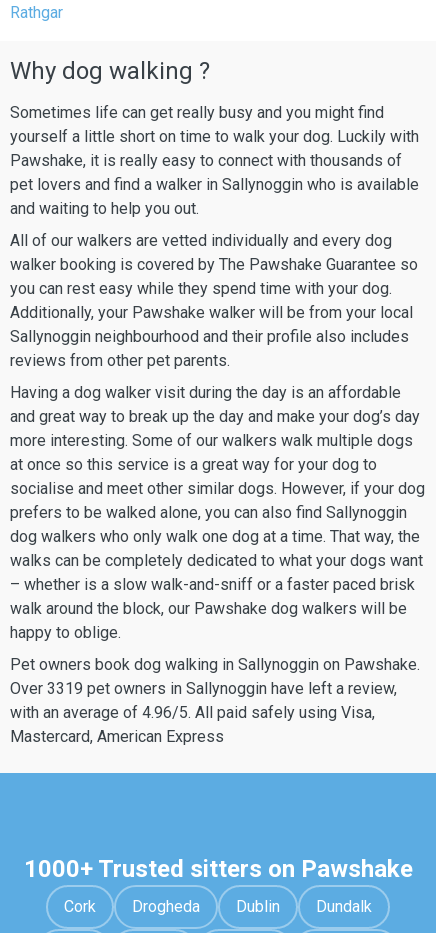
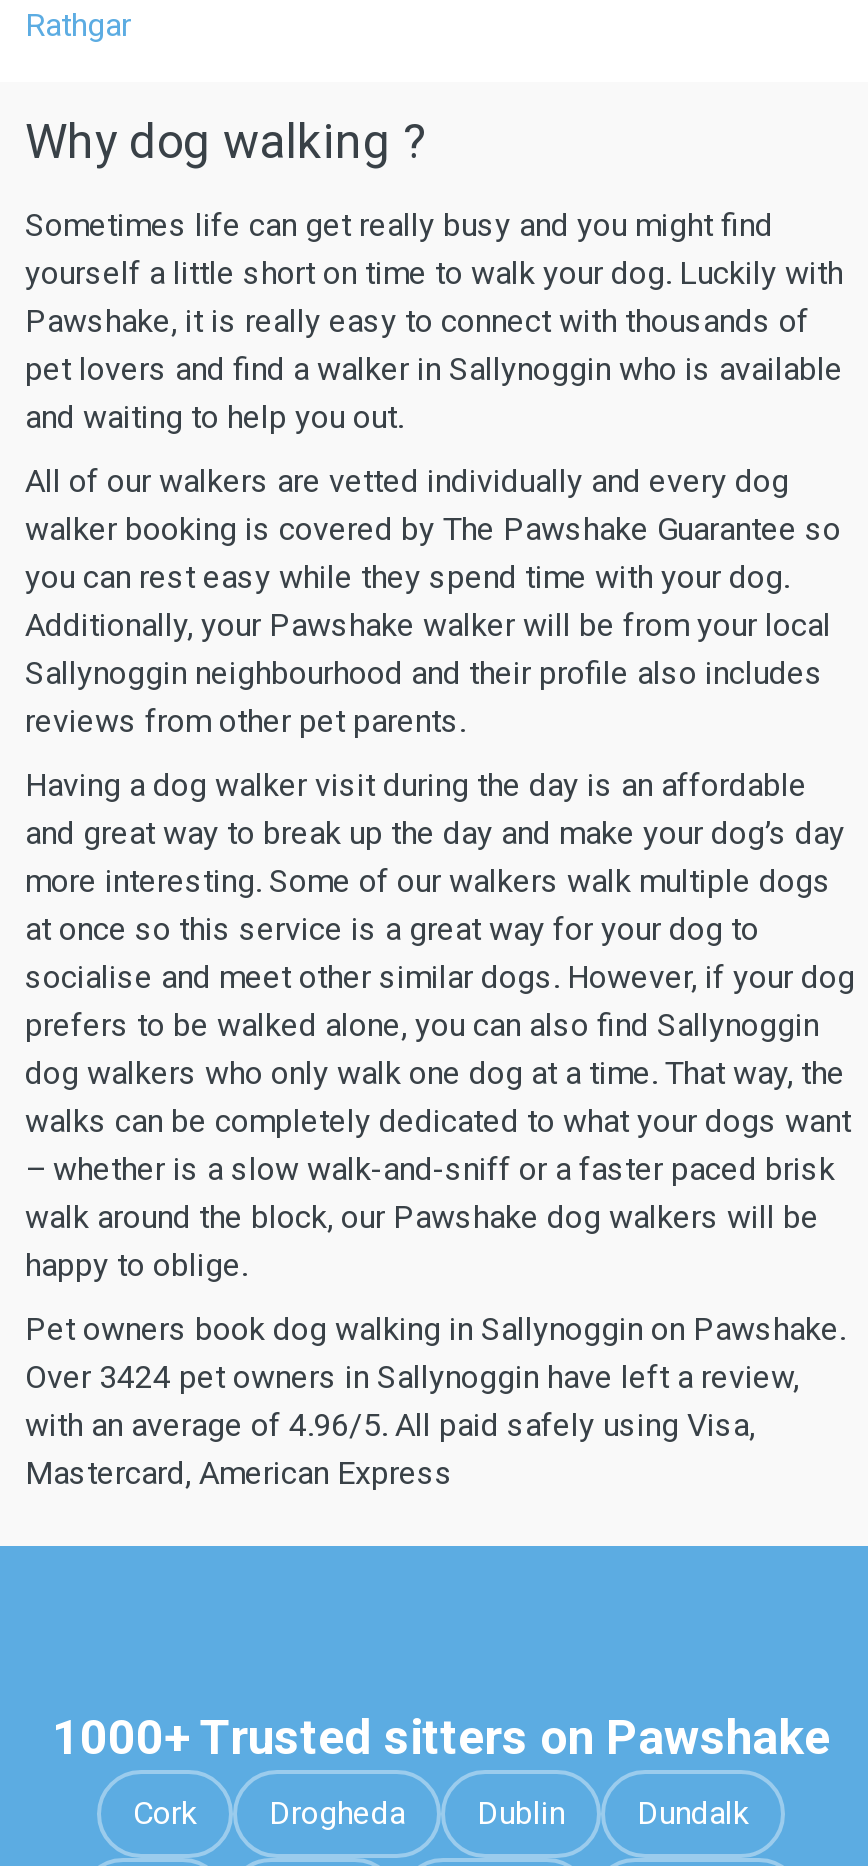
- Over 3319 pet owners in Sallynoggin have left a review,
+ Over 3424 pet owners in Sallynoggin have left a review,
